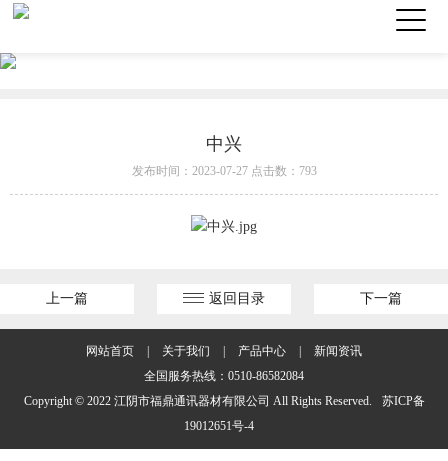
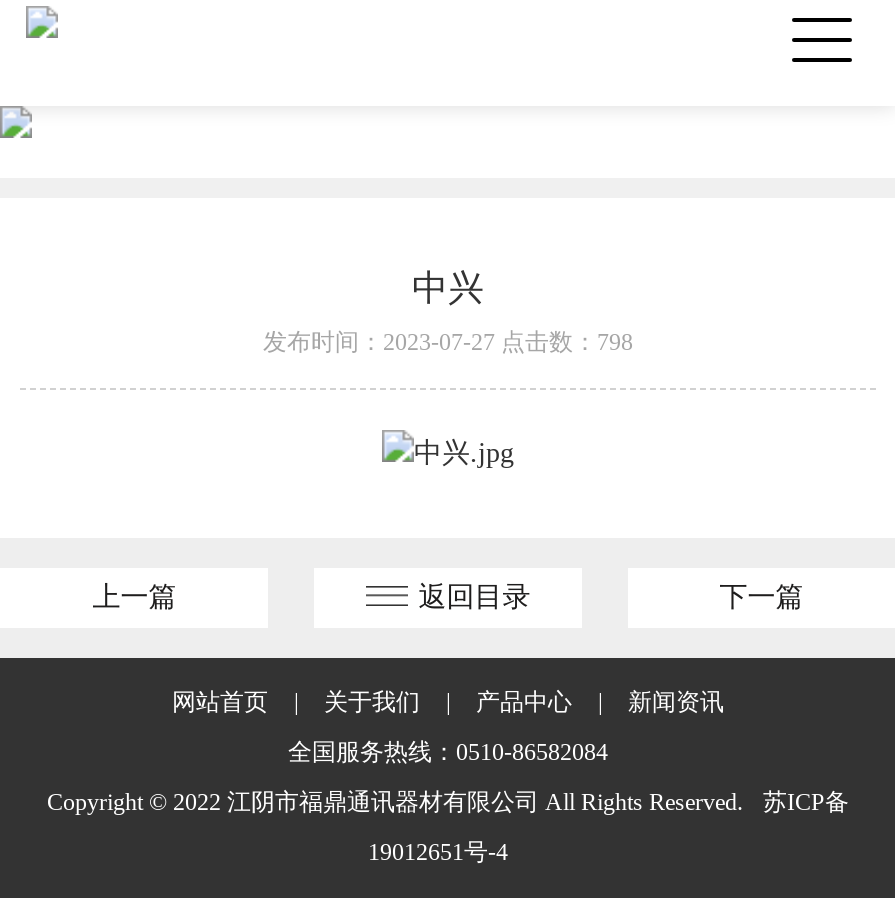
- 发布时间：2023-07-27 点击数：793
+ 发布时间：2023-07-27 点击数：798
